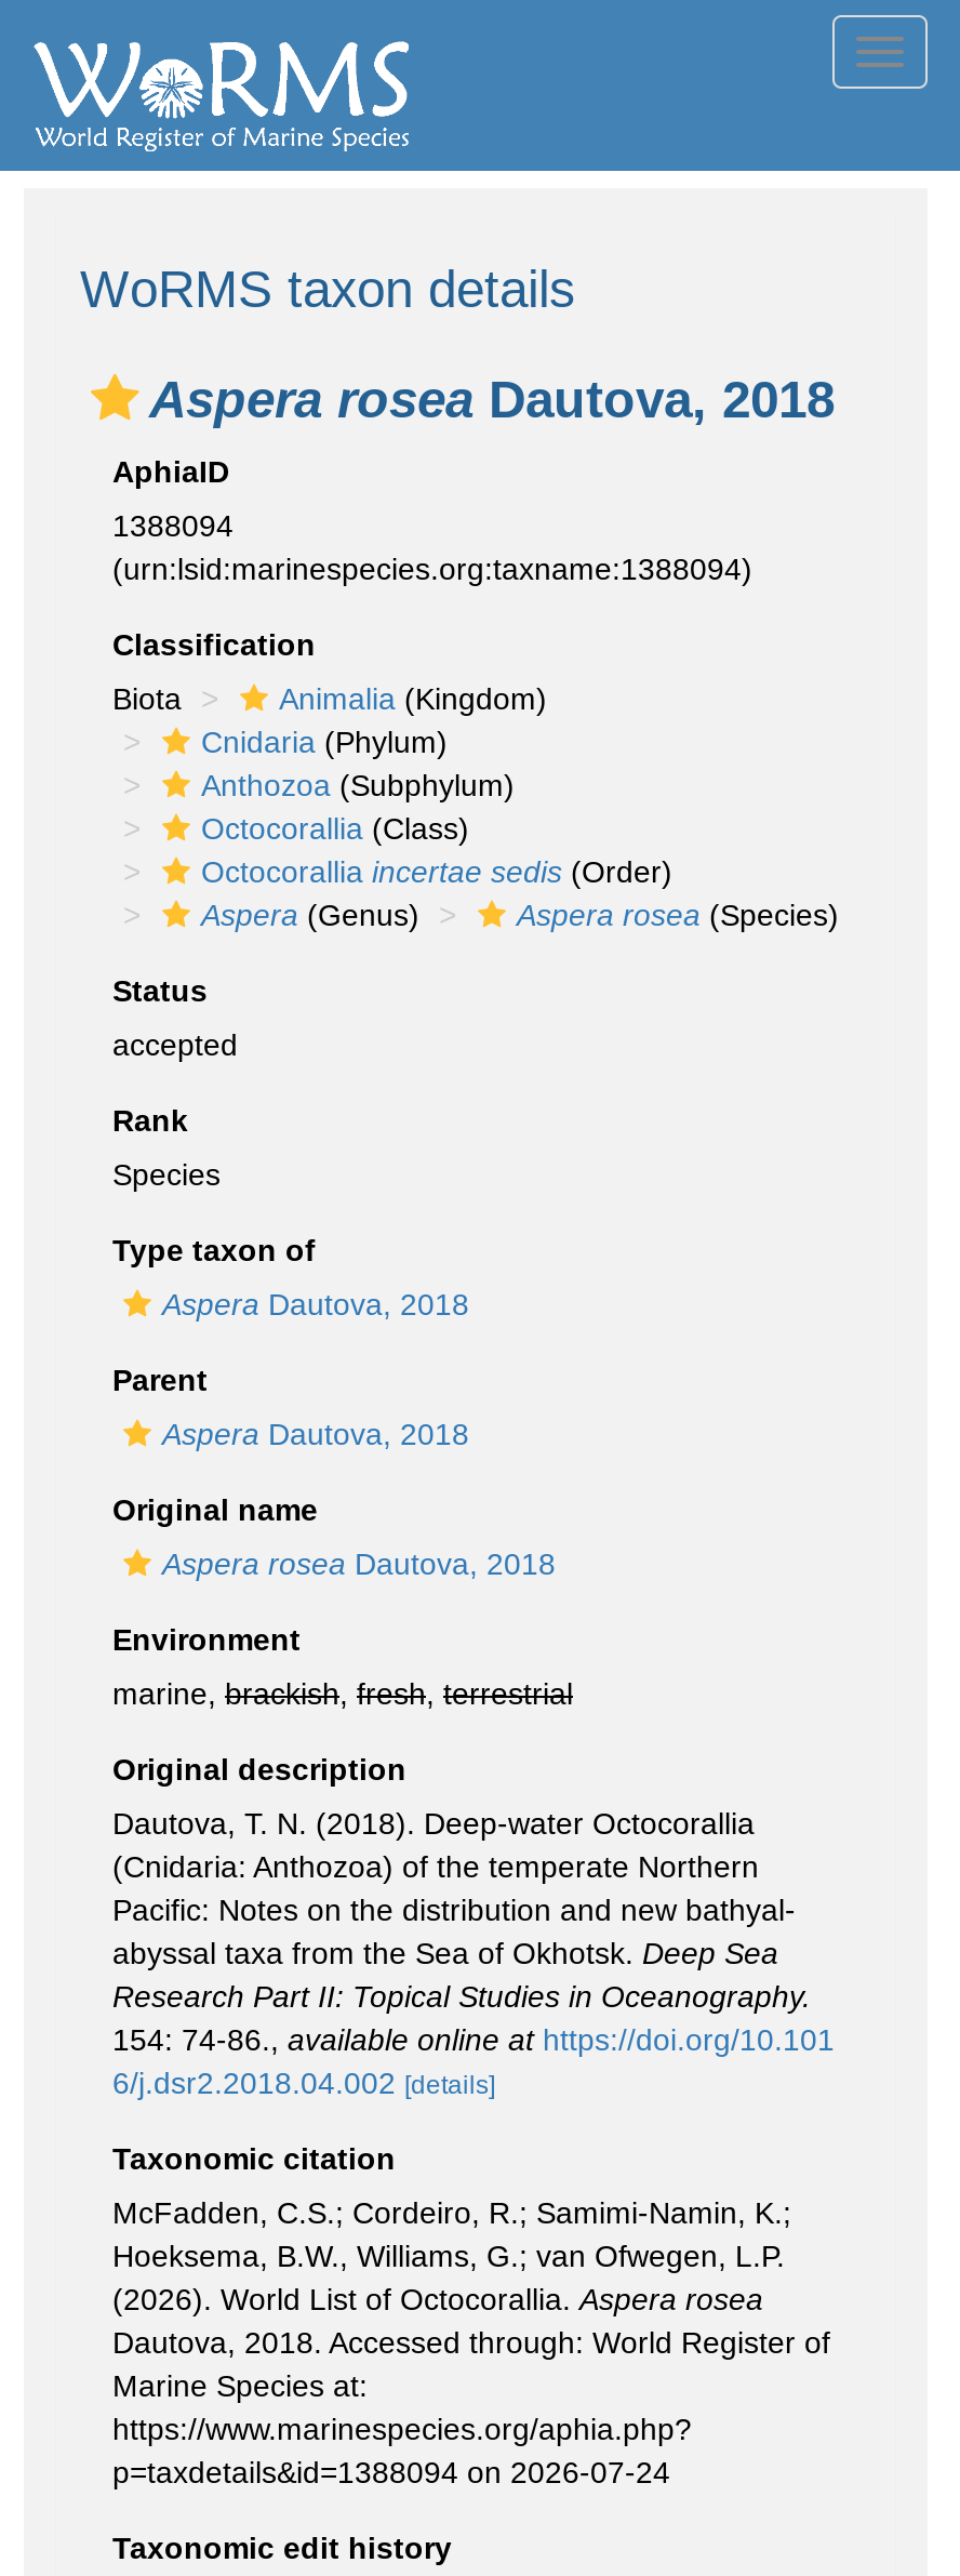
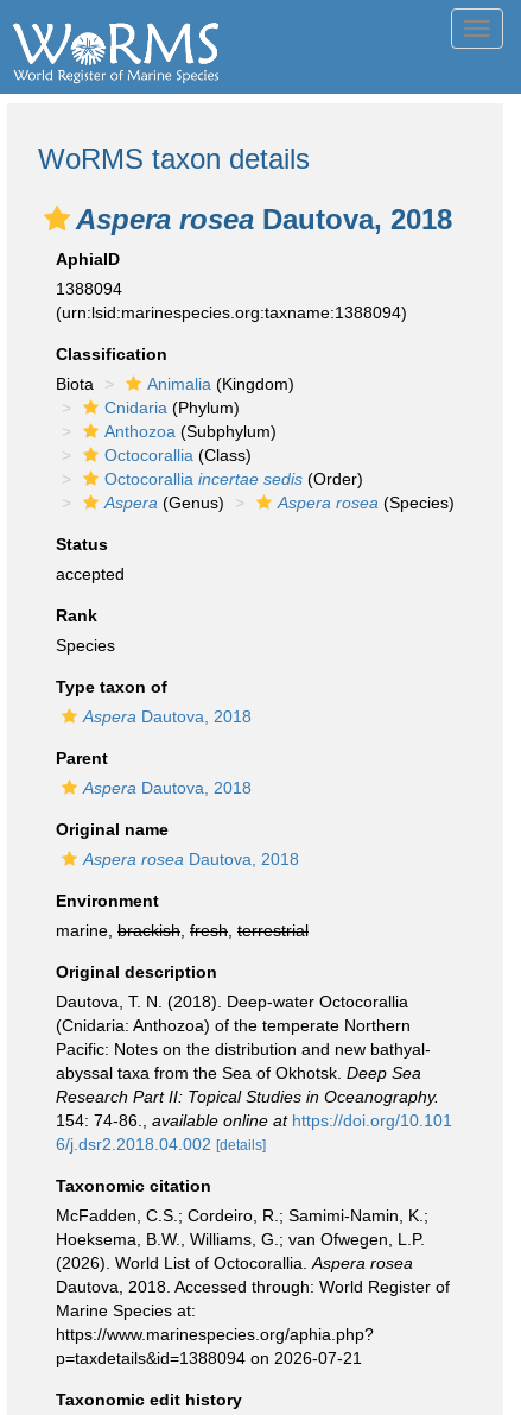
- p=taxdetails&id=1388094 on 2026-07-24
+ p=taxdetails&id=1388094 on 2026-07-21
